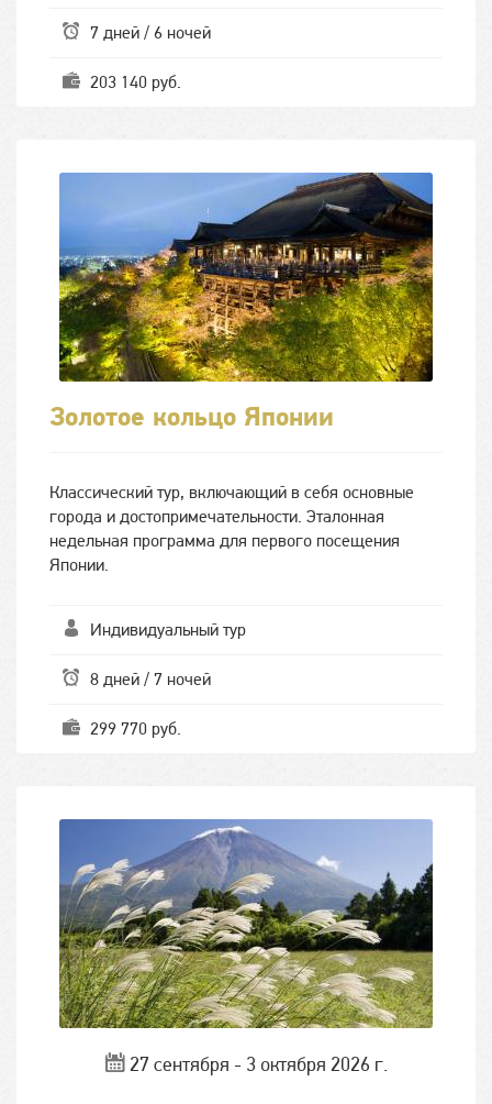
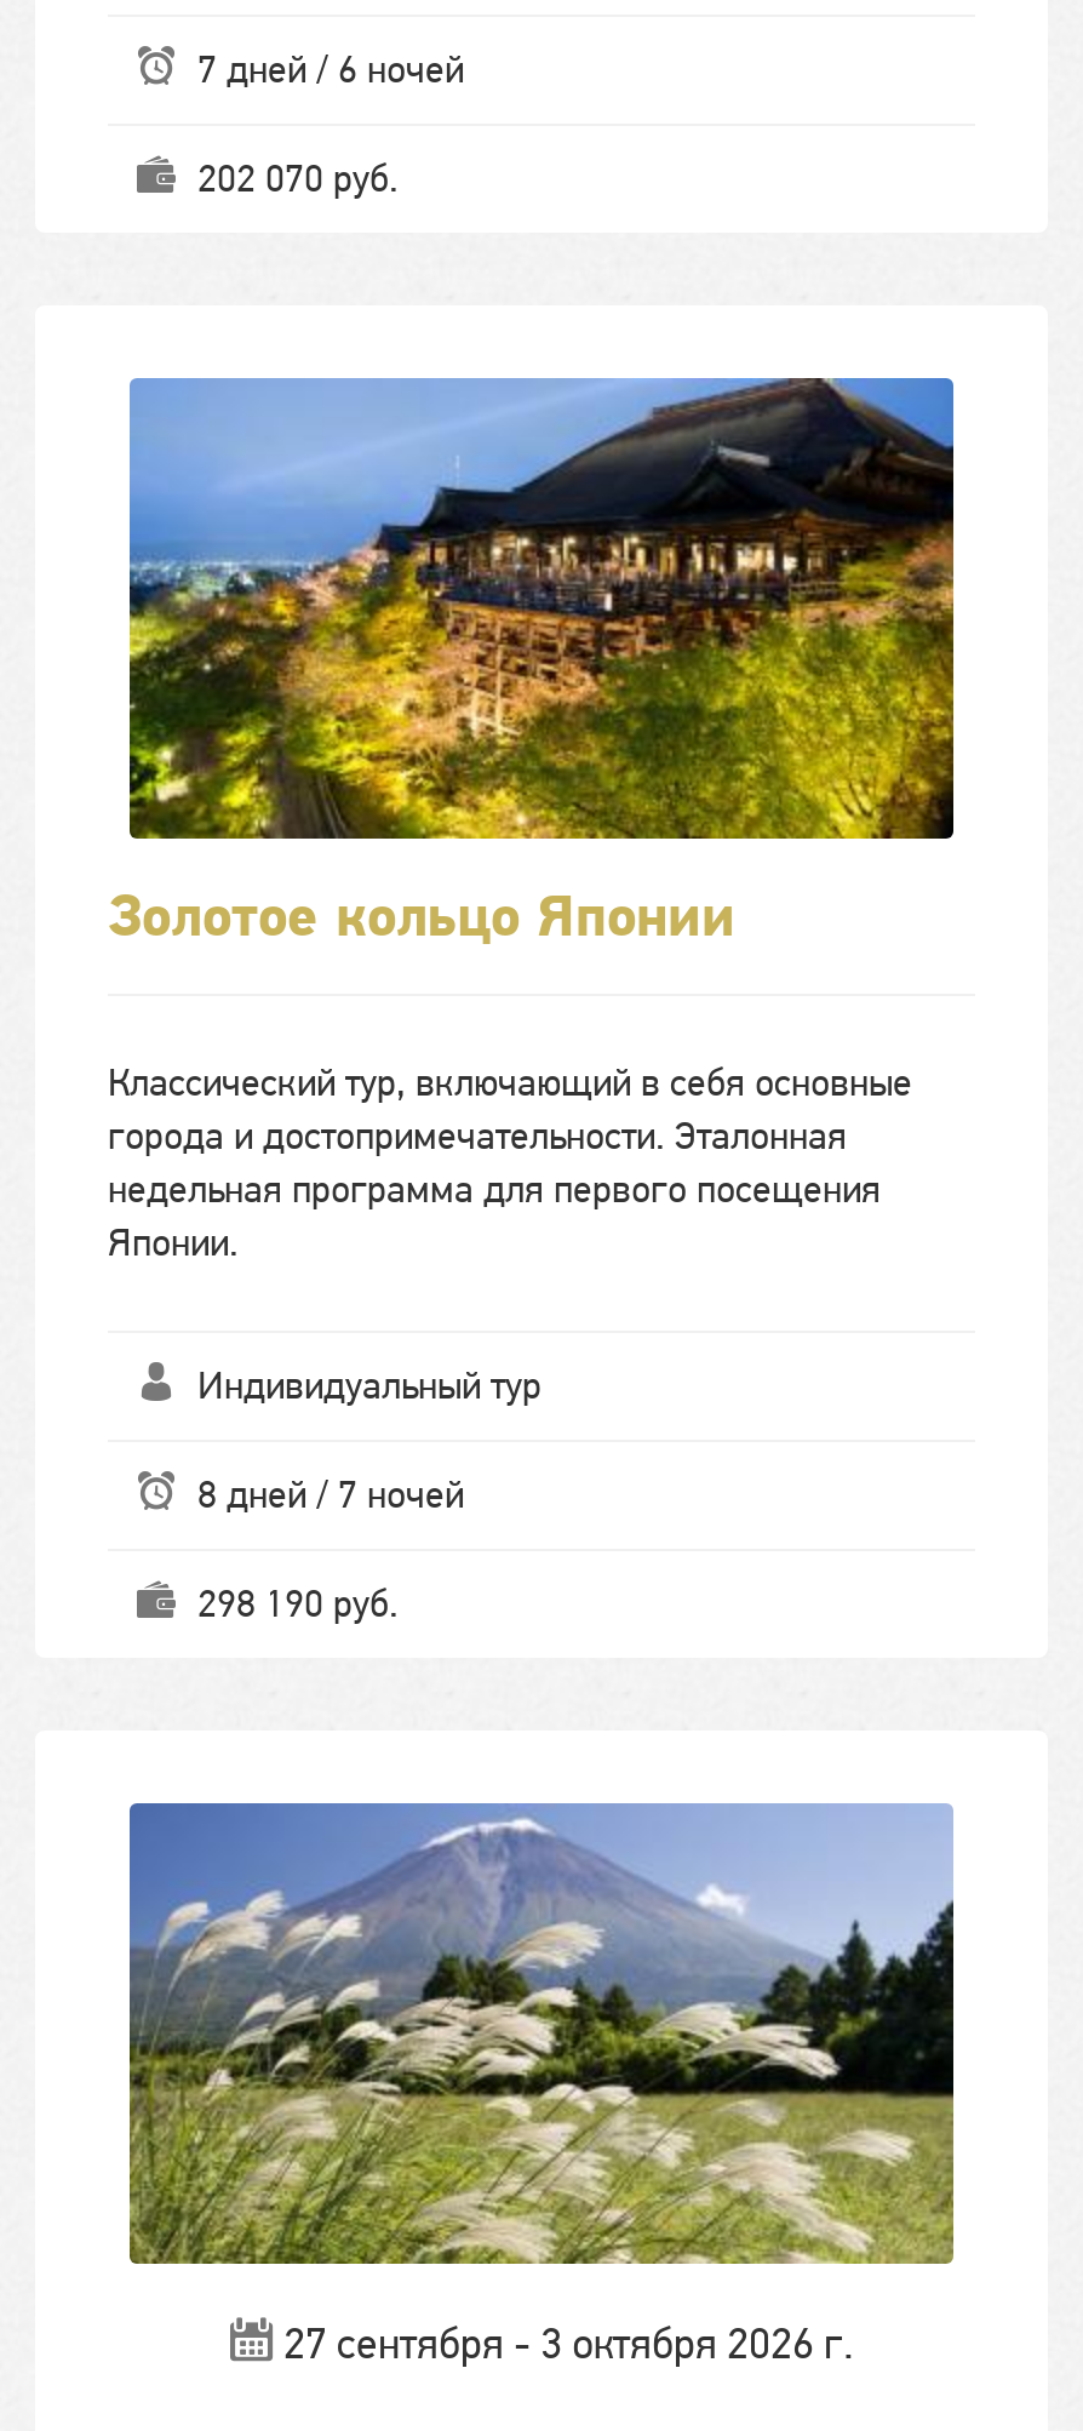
- 203 140 руб.
+ 202 070 руб.

- 299 770 руб.
+ 298 190 руб.
